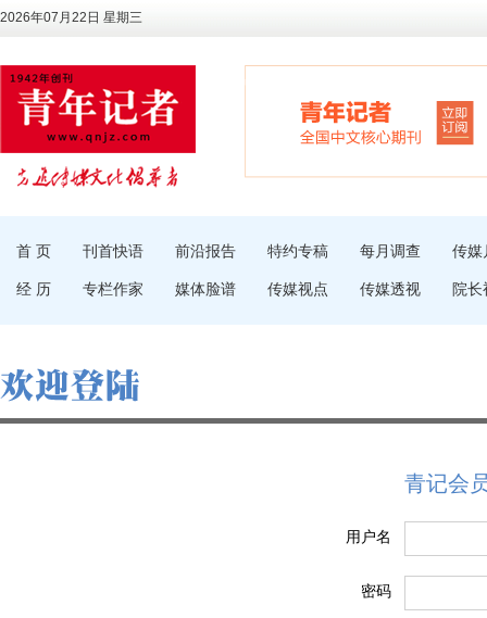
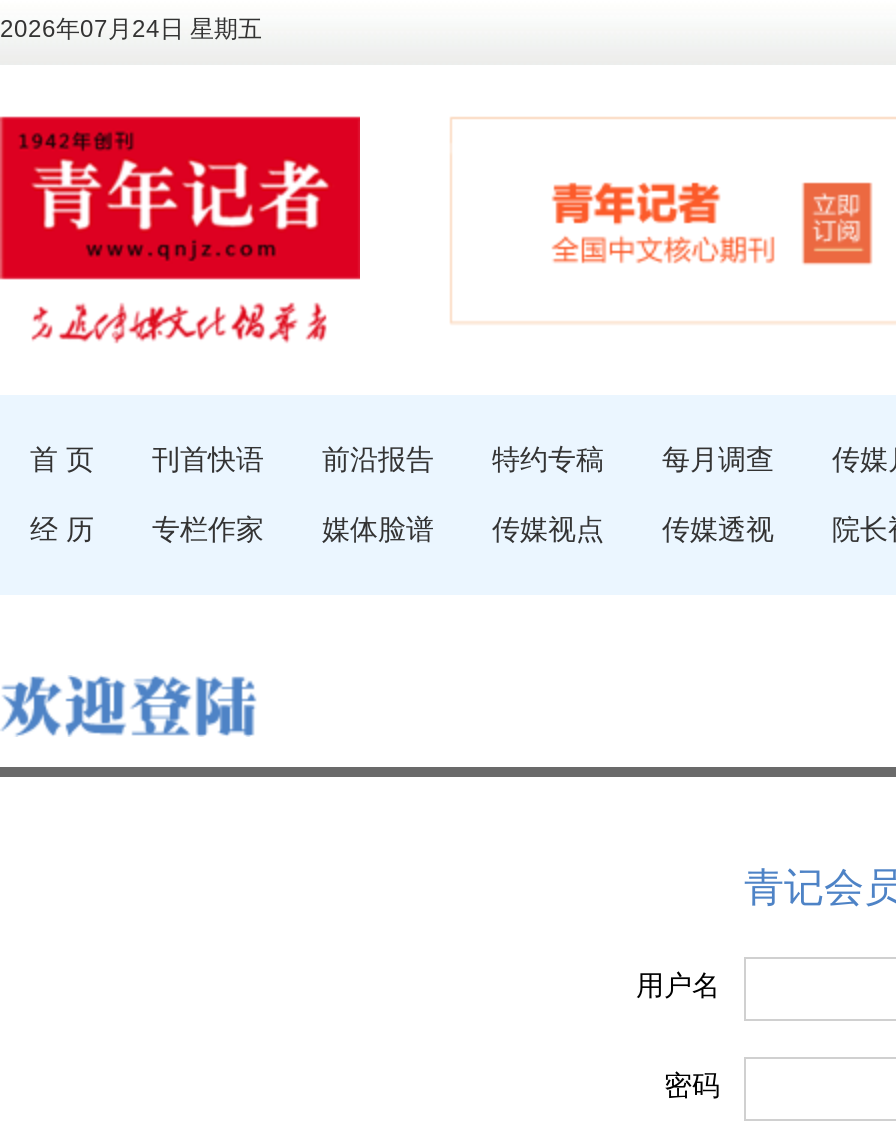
- 2026年07月22日 星期三
+ 2026年07月24日 星期五
